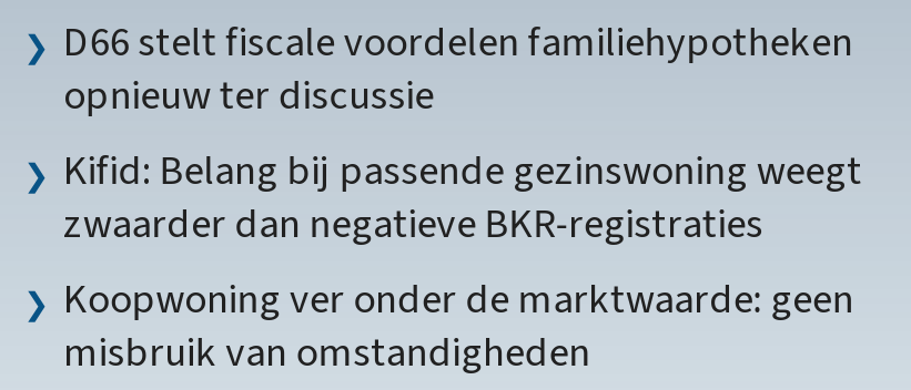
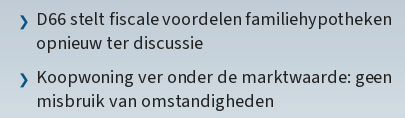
- Kifid: Belang bij passende gezinswoning weegt
- zwaarder dan negatieve BKR-registraties
